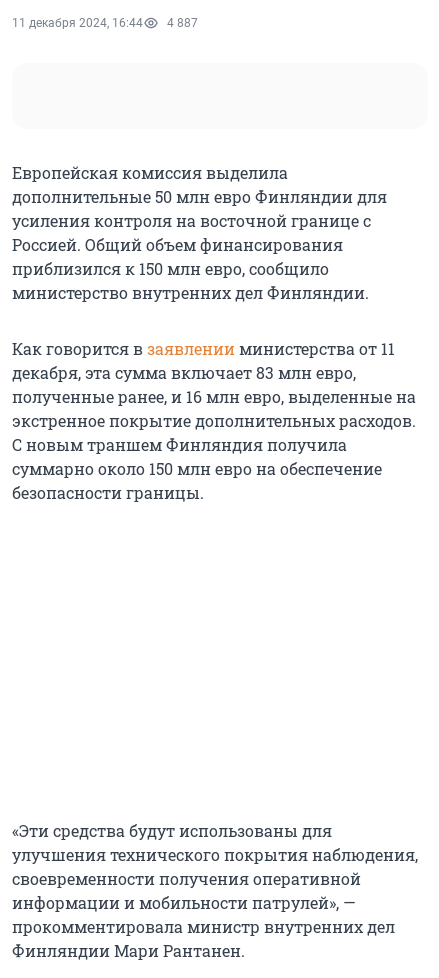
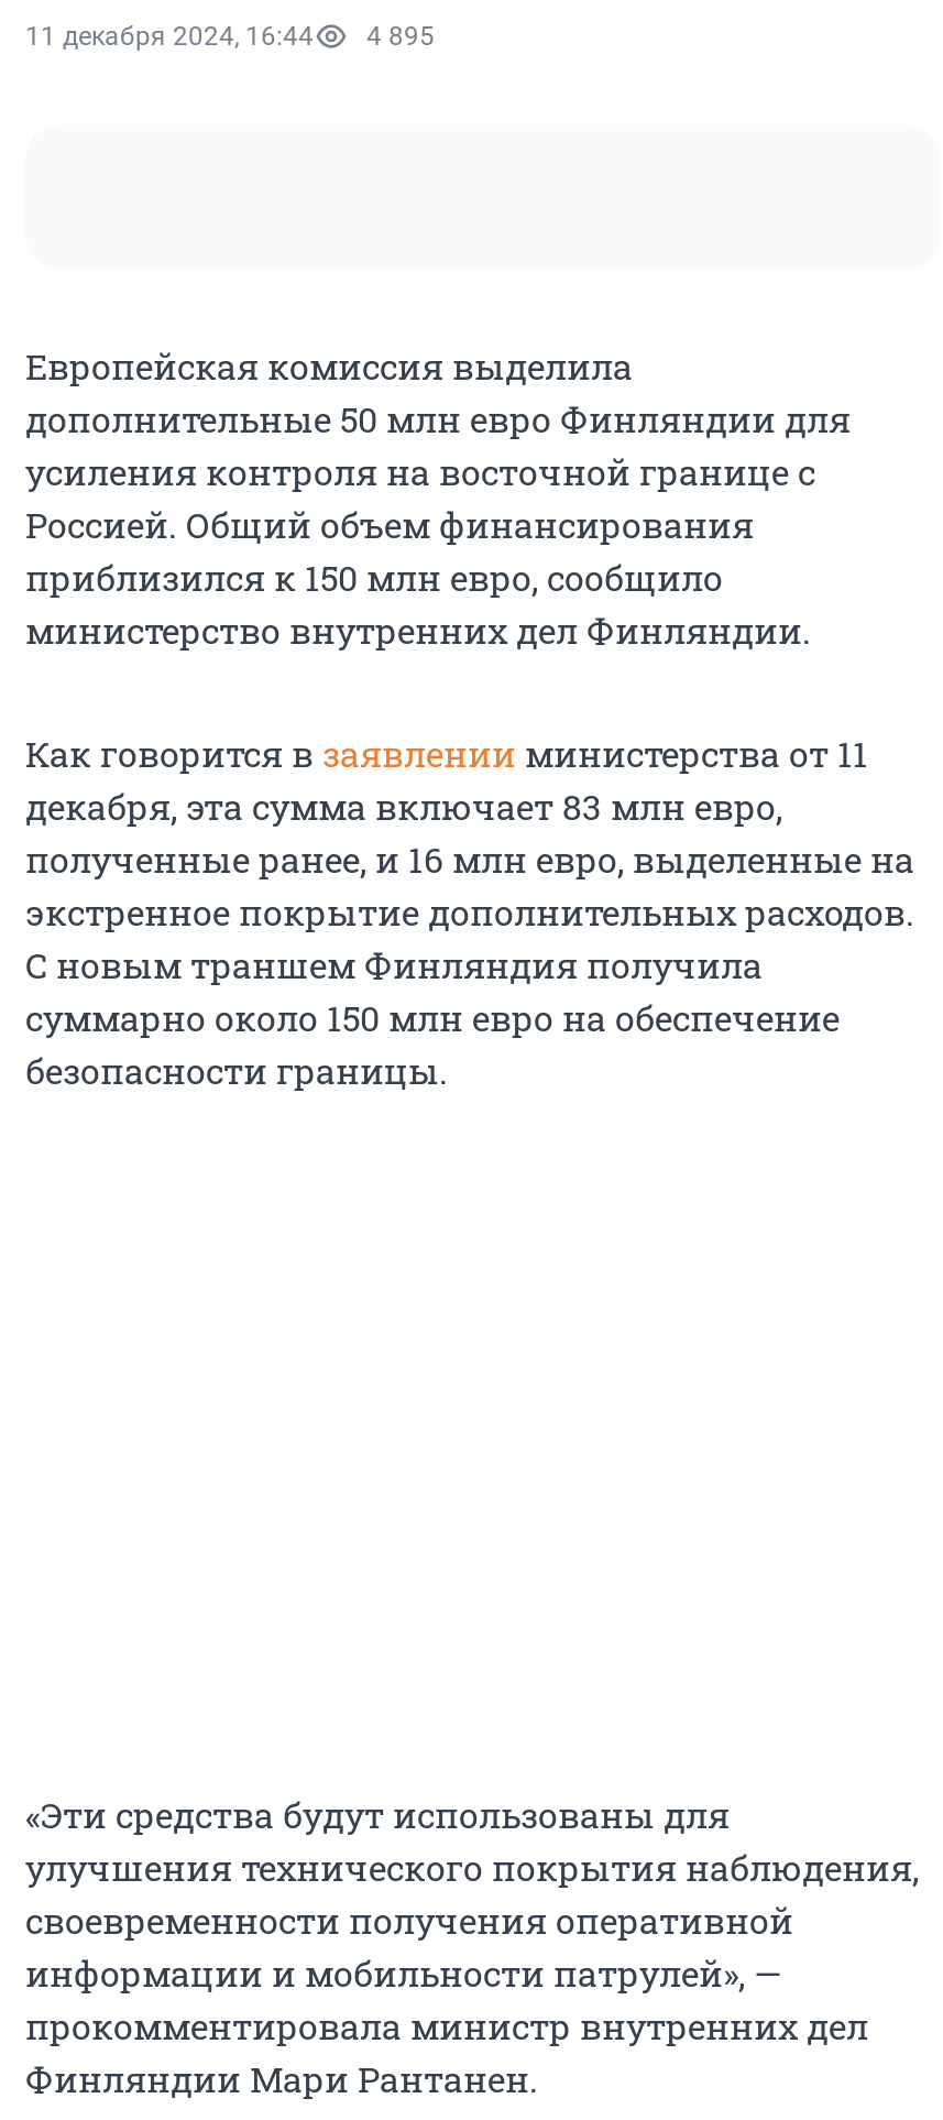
- 11 декабря 2024, 16:44 4 887
+ 11 декабря 2024, 16:44 4 895
